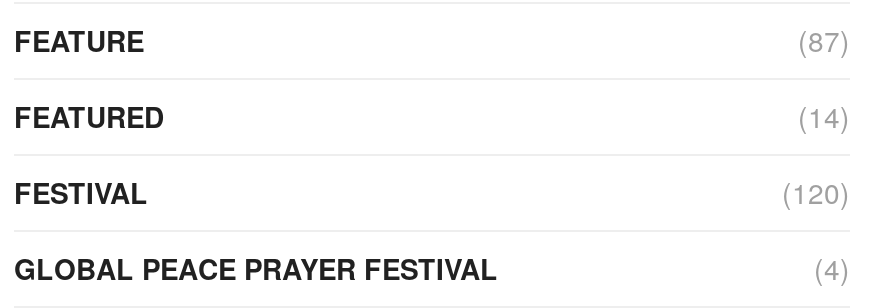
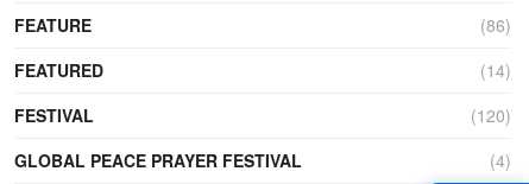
- (87)
+ (86)
